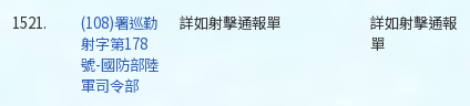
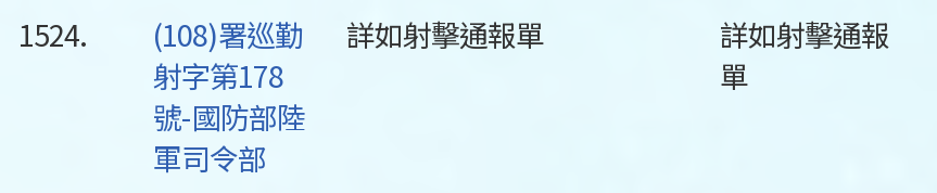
- 1521. (108)署巡勤 詳如射擊通報單
+ 1524. (108)署巡勤 詳如射擊通報單
